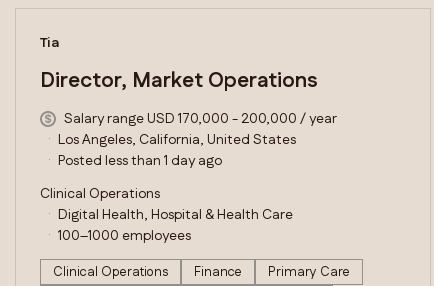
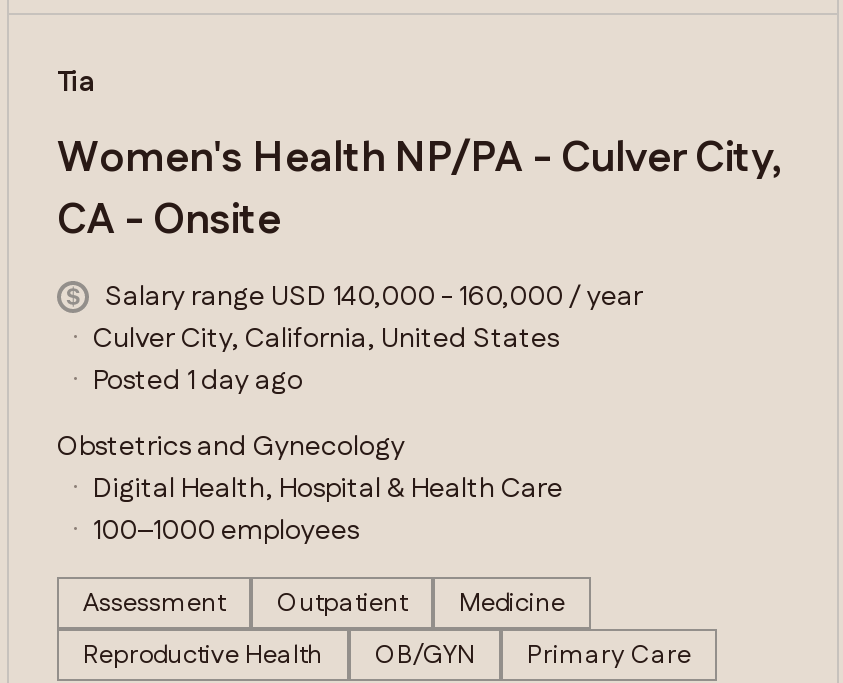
- Director, Market Operations
- Salary range USD 170,000 - 200,000 / year
- Los Angeles, California, United States
- Posted less than 1 day ago
+ Women's Health NP/PA - Culver City,
+ CA - Onsite
+ Salary range USD 140,000 - 160,000 / year
+ Culver City, California, United States
+ Posted 1 day ago

- Clinical Operations
+ Obstetrics and Gynecology

- Clinical Operations
- Finance
+ Assessment
+ Outpatient
+ Medicine
+ Reproductive Health
+ OB/GYN
